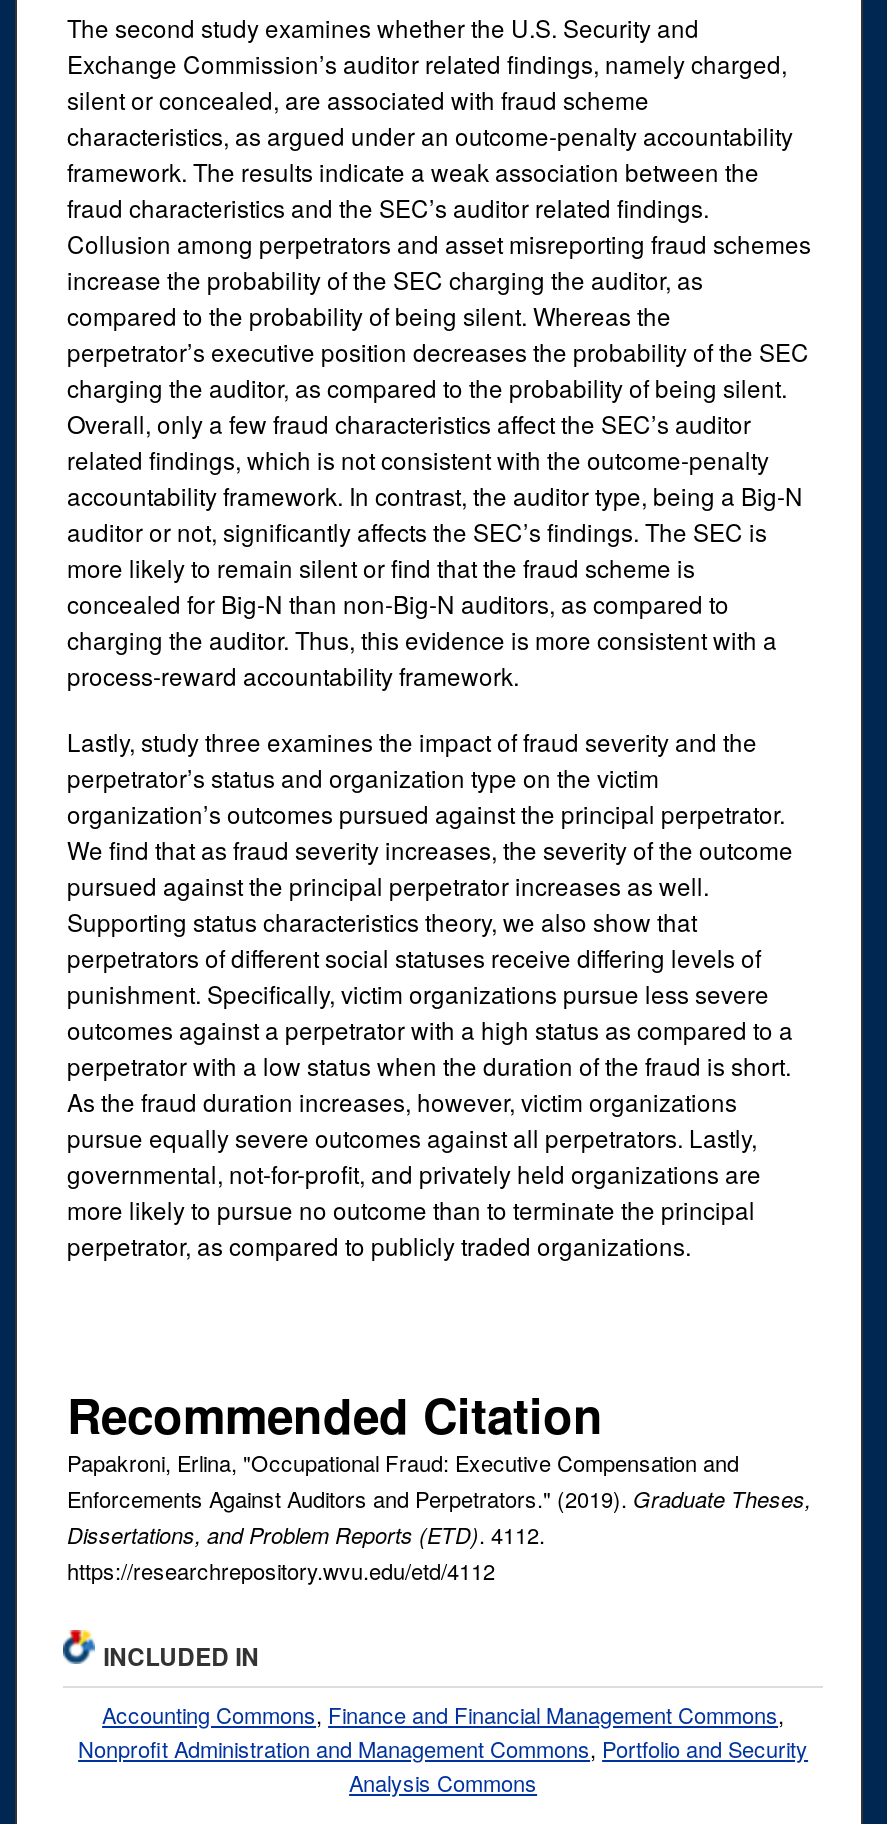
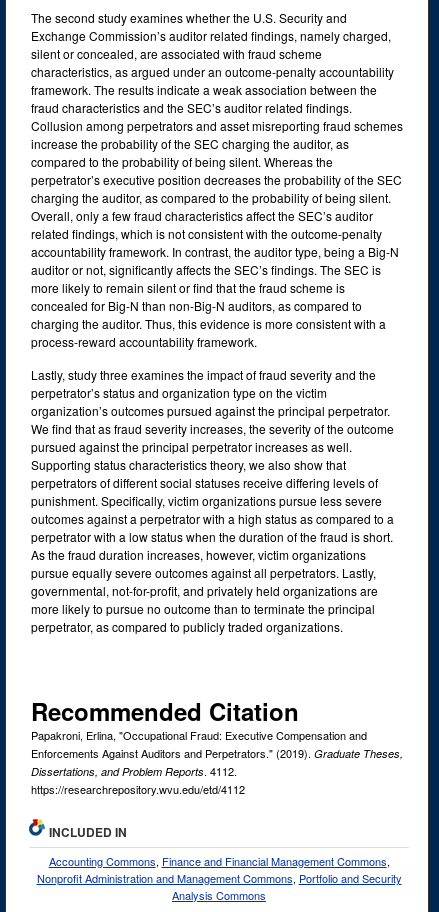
- Dissertations, and Problem Reports (ETD). 4112.
+ Dissertations, and Problem Reports. 4112.
